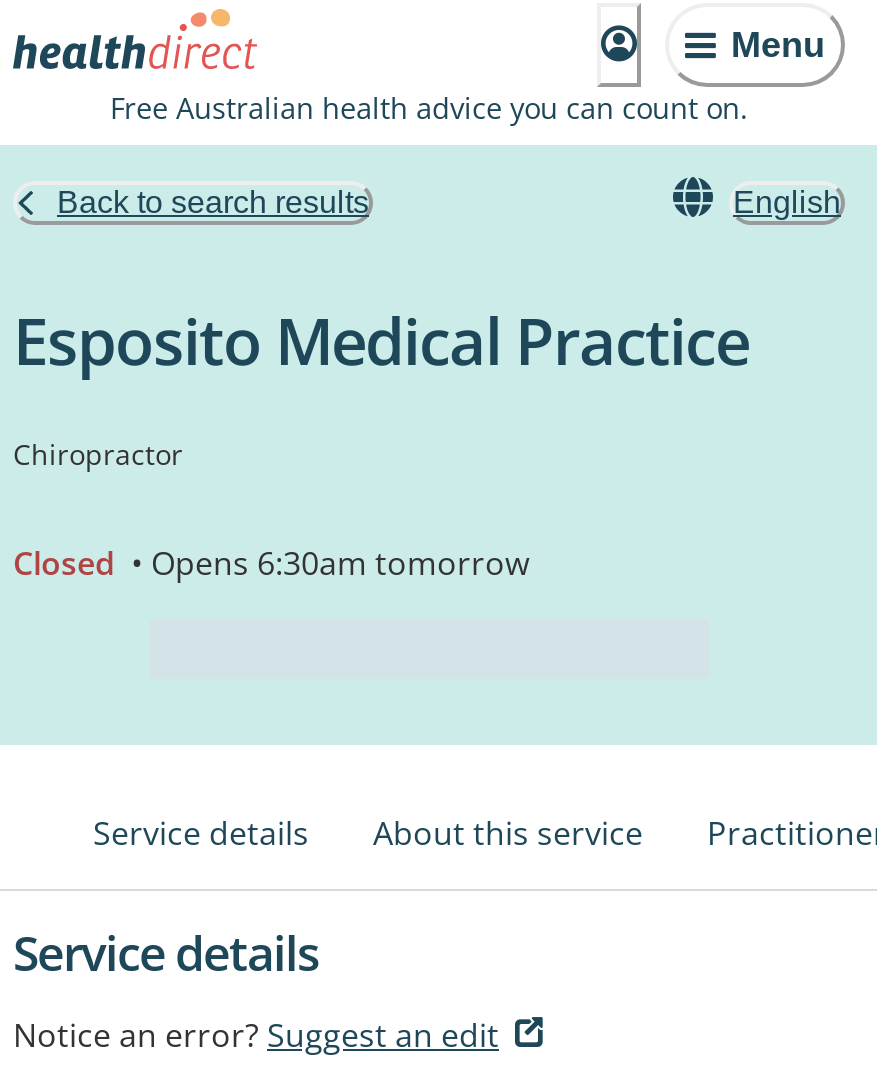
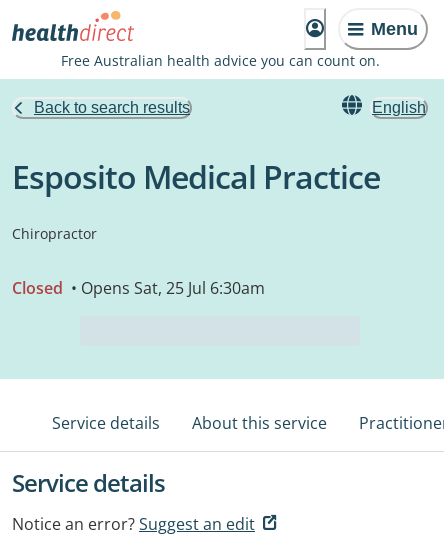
- Closed • Opens 6:30am tomorrow
+ Closed • Opens Sat, 25 Jul 6:30am
